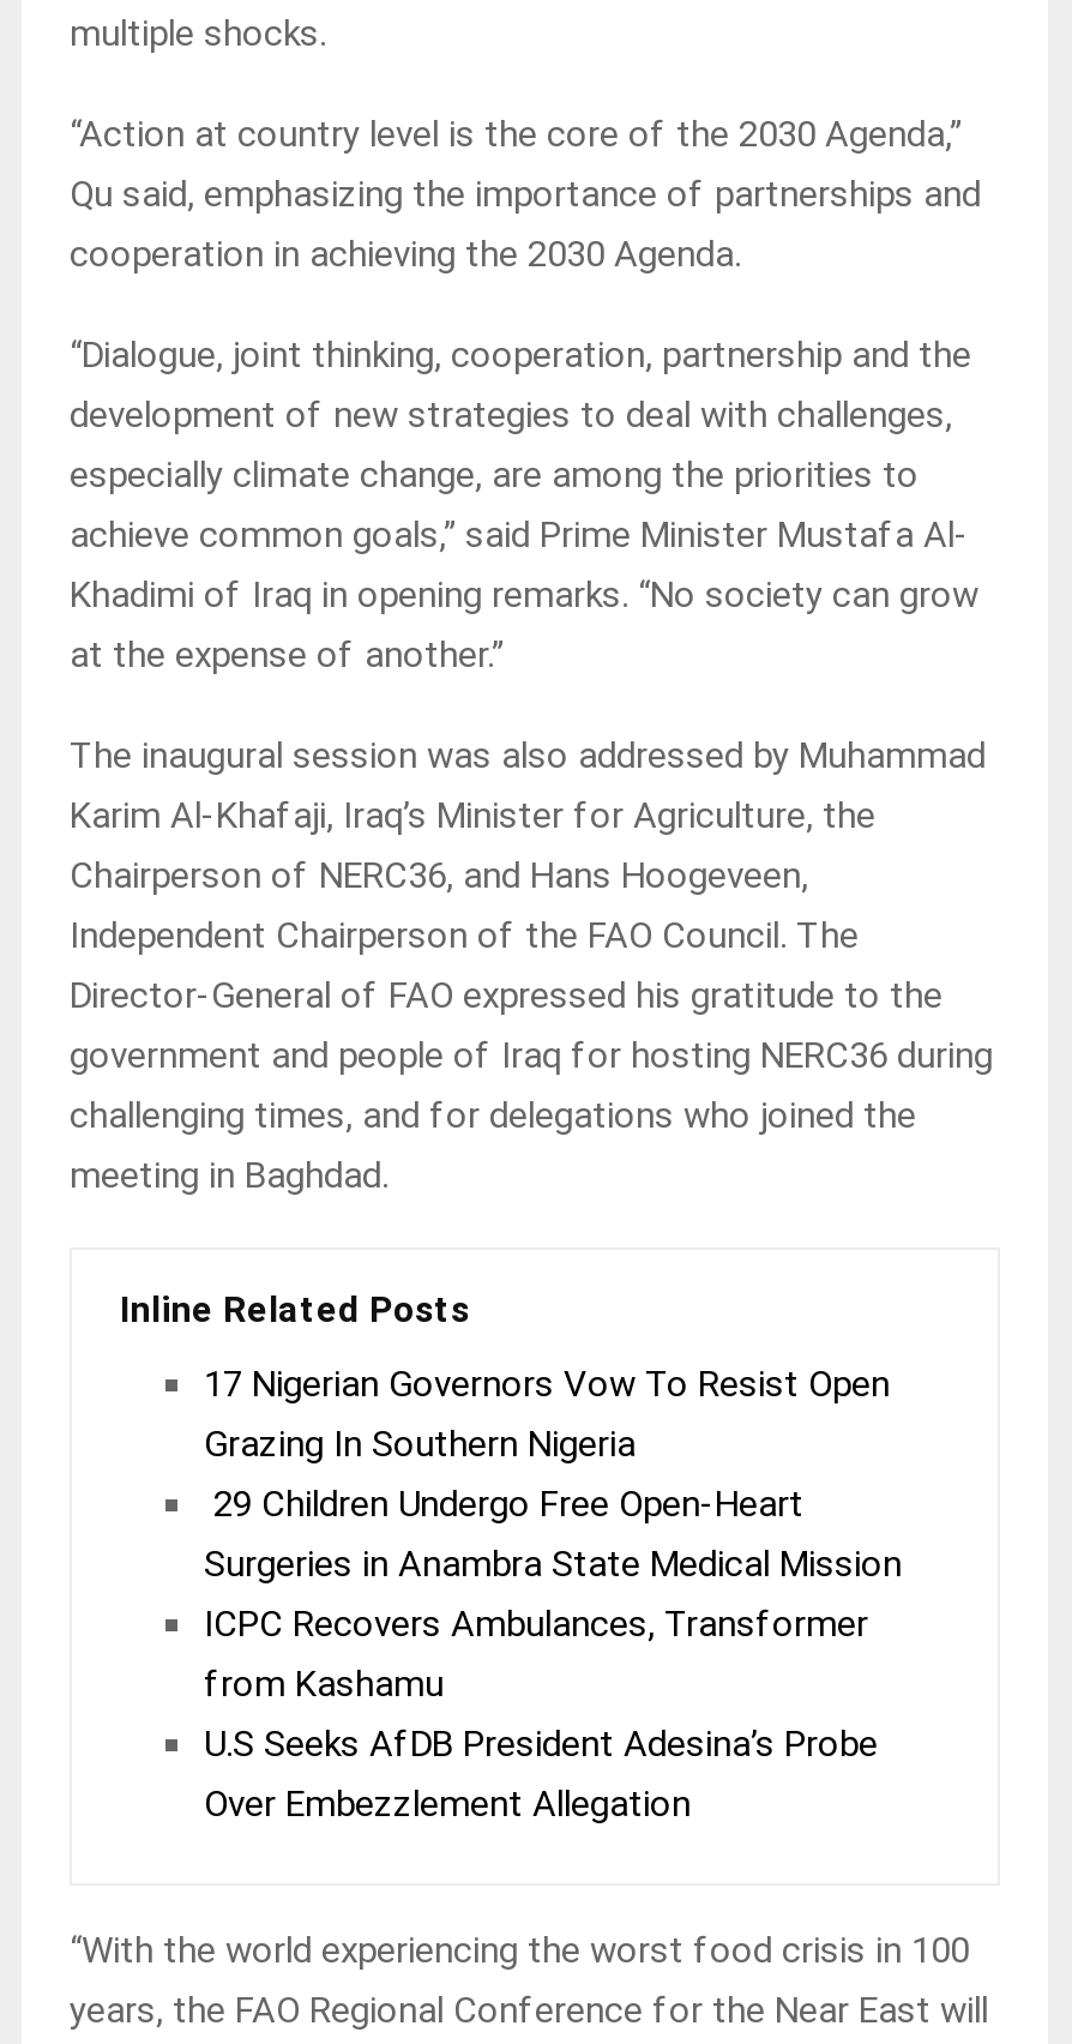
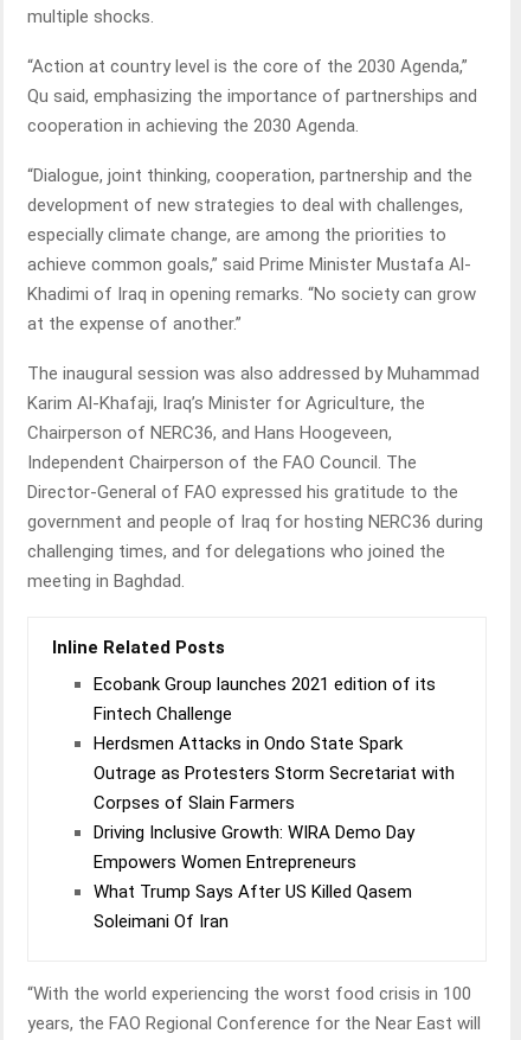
- 17 Nigerian Governors Vow To Resist Open
- Grazing In Southern Nigeria
- 29 Children Undergo Free Open-Heart
- Surgeries in Anambra State Medical Mission
- ICPC Recovers Ambulances, Transformer
- from Kashamu
- U.S Seeks AfDB President Adesina’s Probe
- Over Embezzlement Allegation
+ Ecobank Group launches 2021 edition of its
+ Fintech Challenge
+ Herdsmen Attacks in Ondo State Spark
+ Outrage as Protesters Storm Secretariat with
+ Corpses of Slain Farmers
+ Driving Inclusive Growth: WIRA Demo Day
+ Empowers Women Entrepreneurs
+ What Trump Says After US Killed Qasem
+ Soleimani Of Iran
